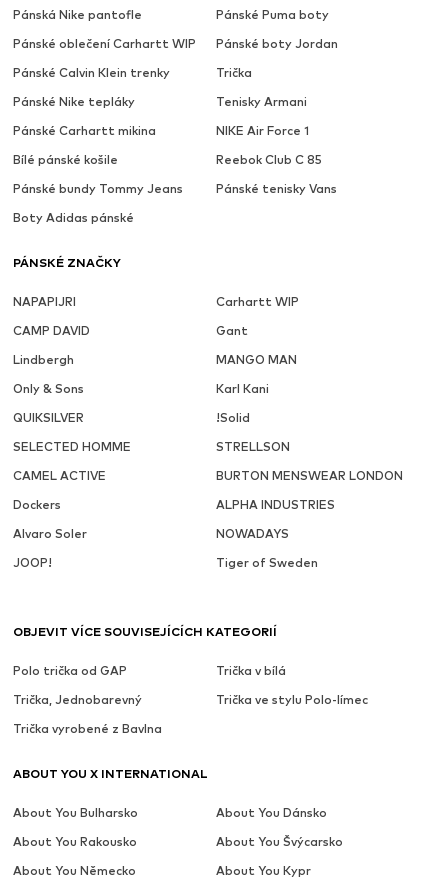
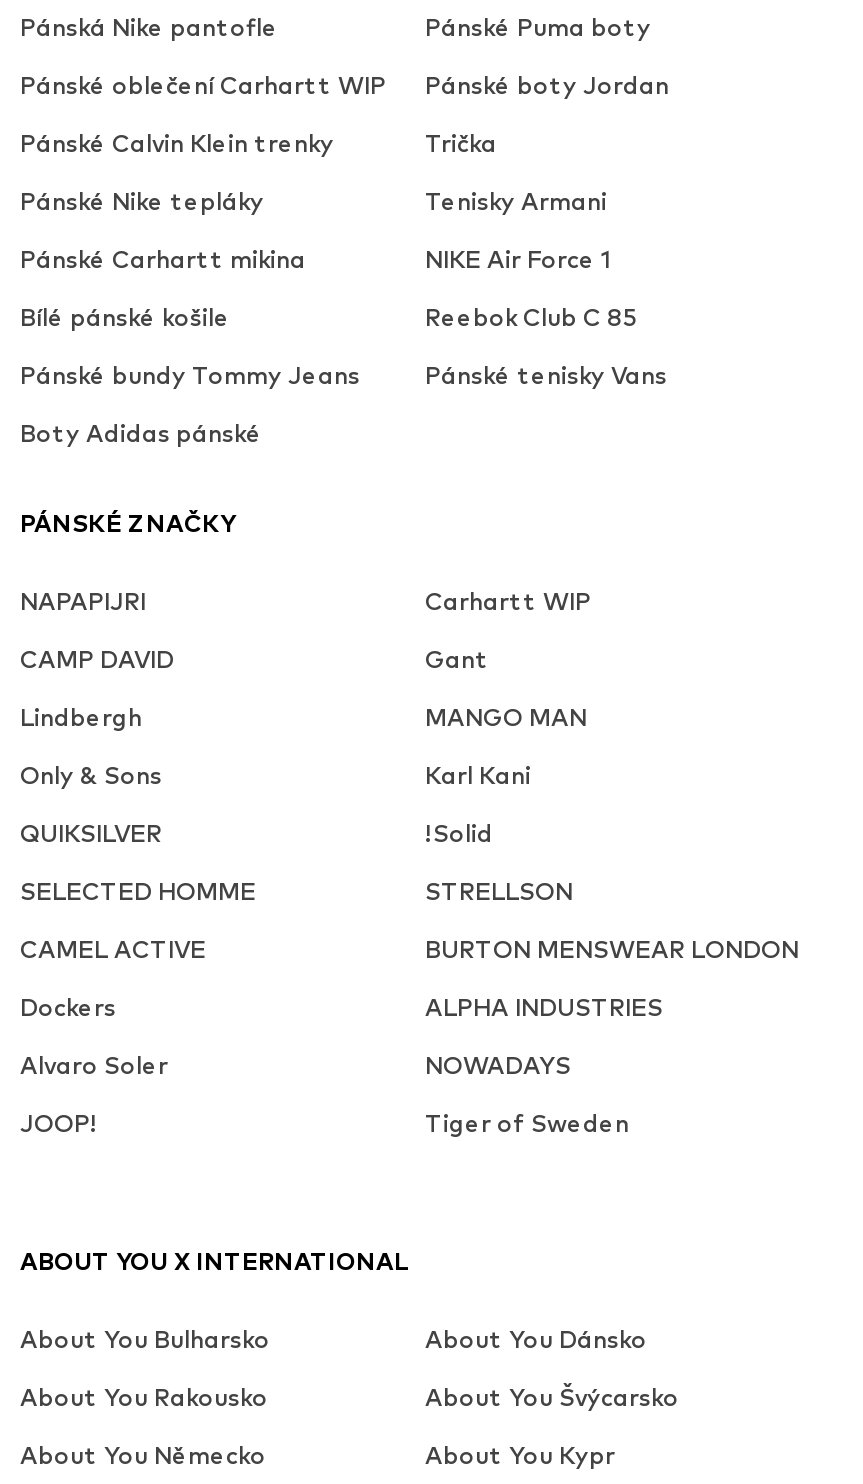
- OBJEVIT VÍCE SOUVISEJÍCÍCH KATEGORIÍ
- Polo trička od GAP
- Trička v bílá
- Trička, Jednobarevný
- Trička ve stylu Polo-límec
- Trička vyrobené z Bavlna
